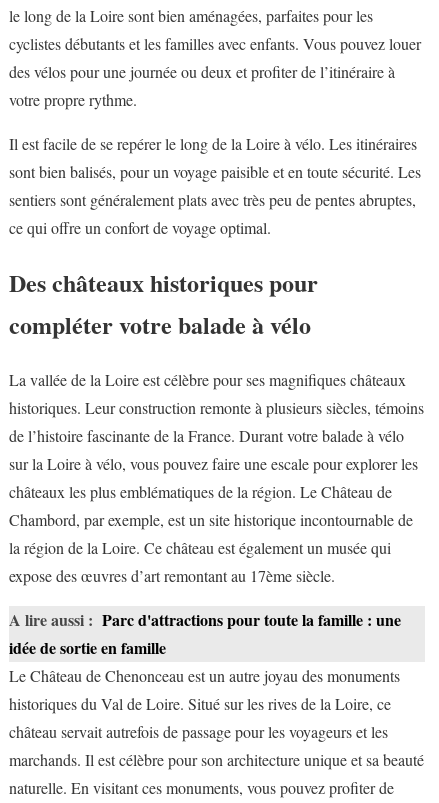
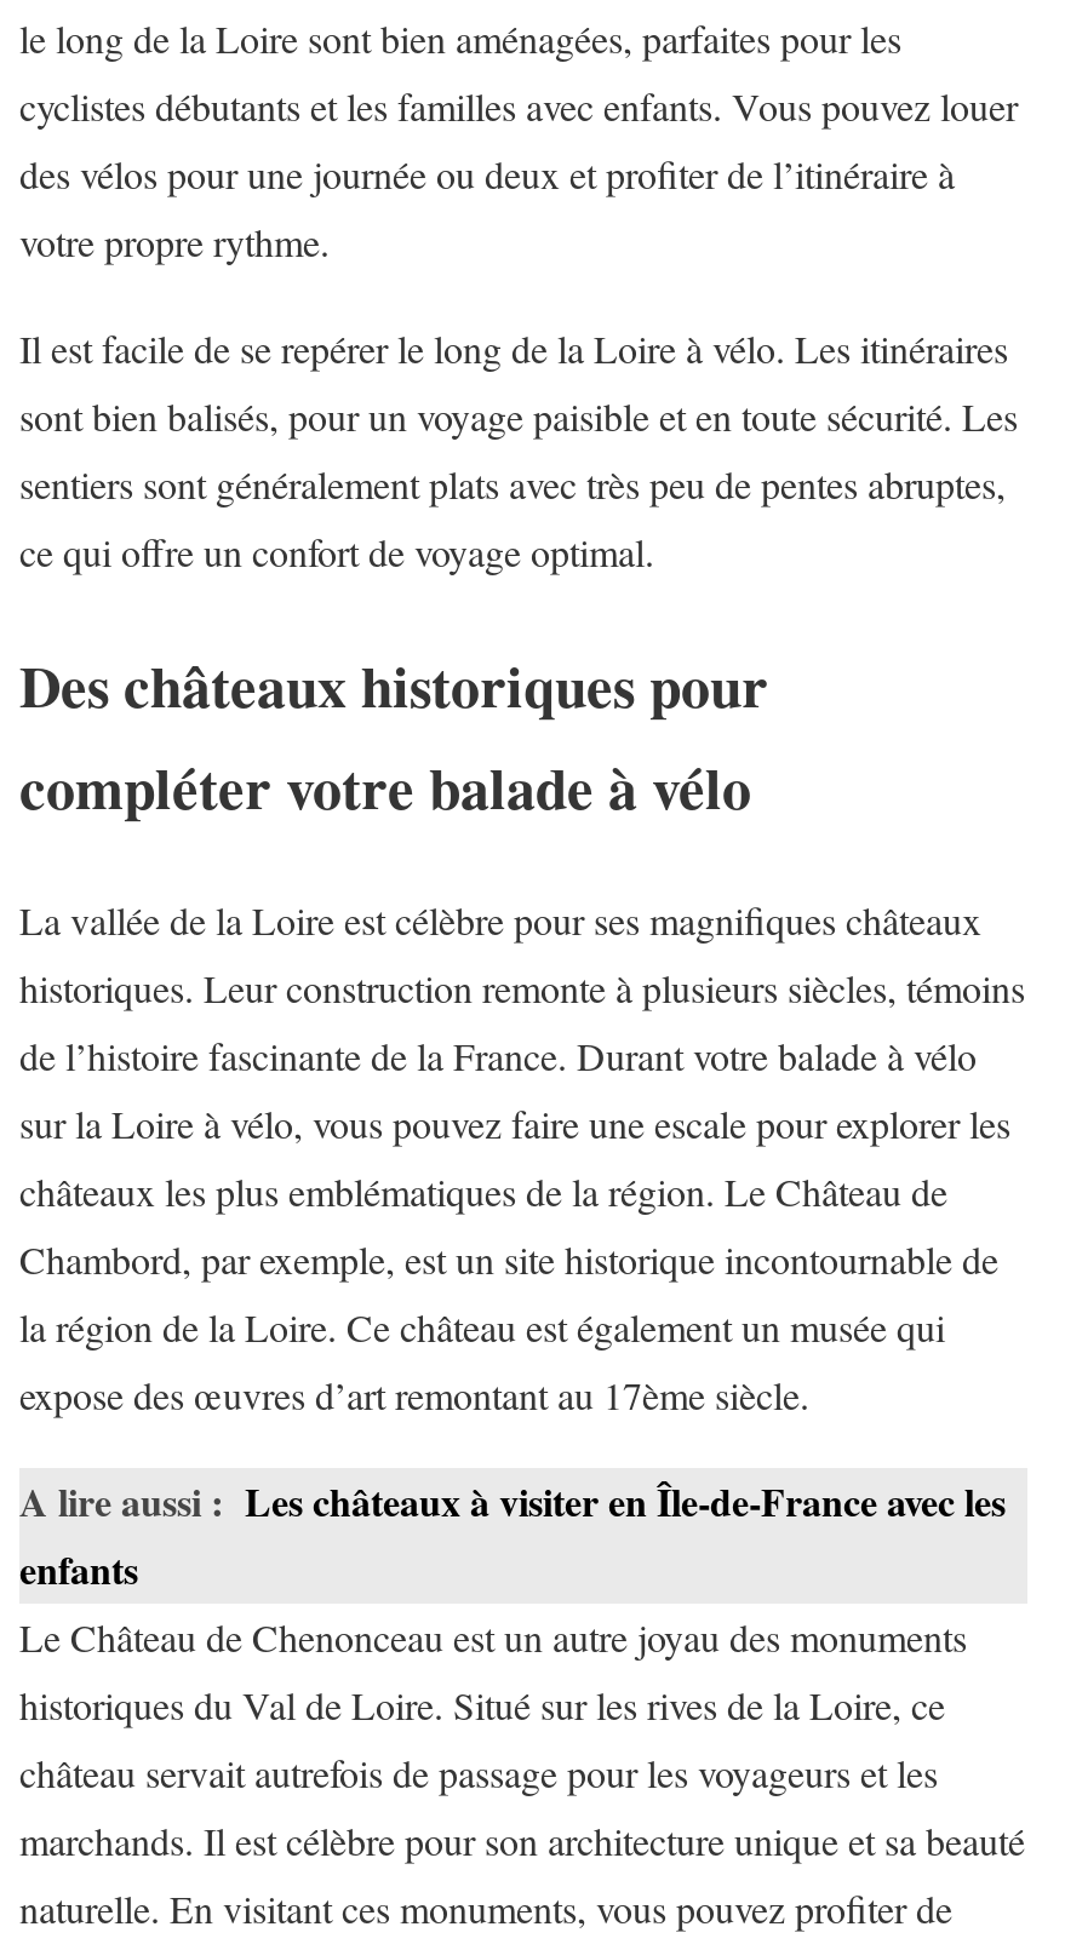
- A lire aussi : Parc d'attractions pour toute la famille : une
- idée de sortie en famille
+ A lire aussi : Les châteaux à visiter en Île-de-France avec les
+ enfants
